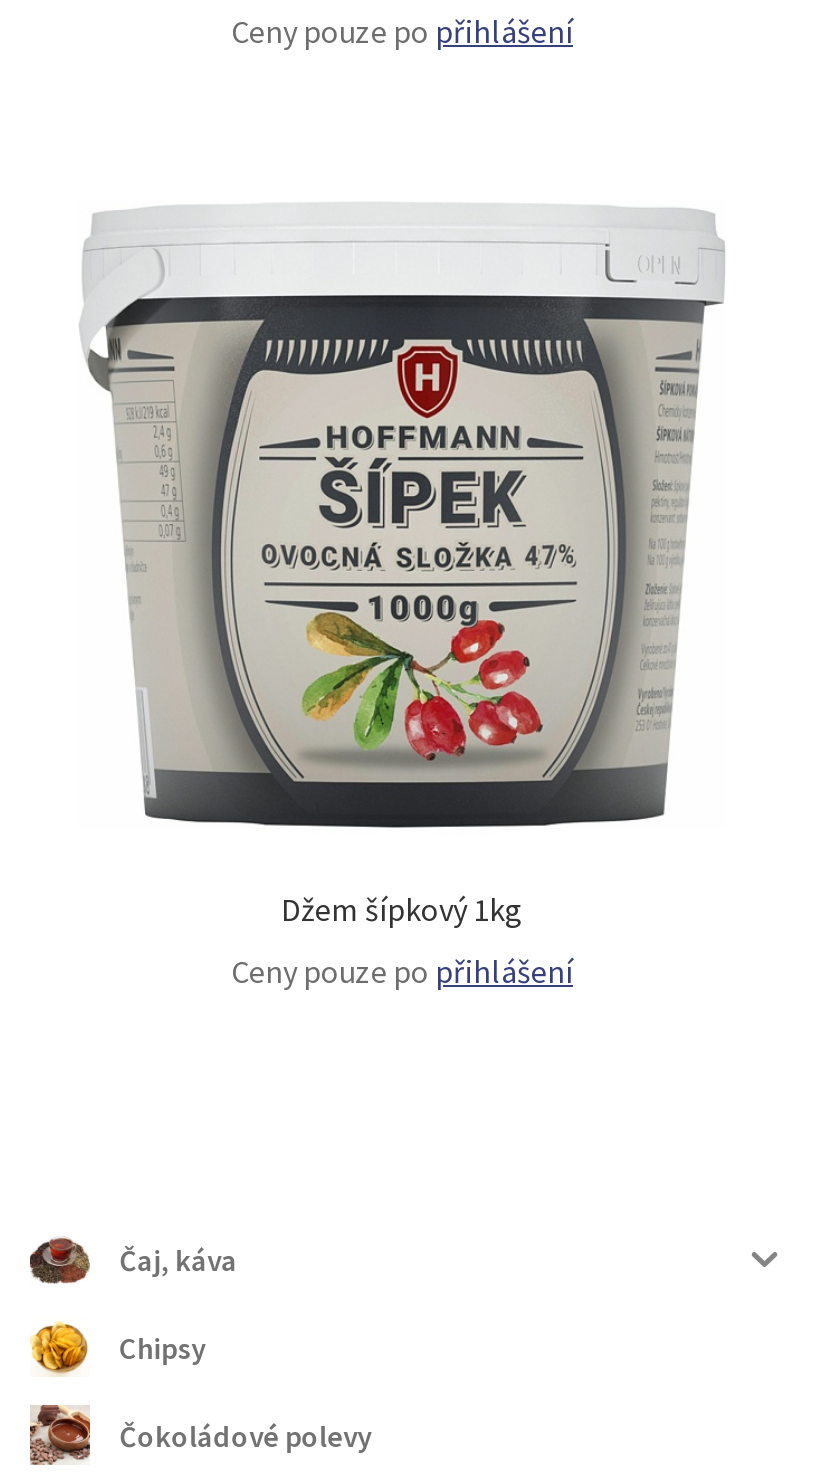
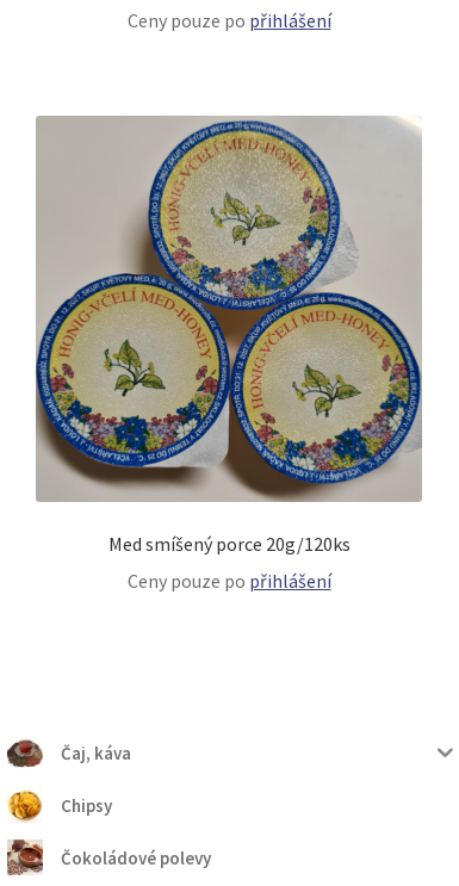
- [image]
- Džem šípkový 1kg
+ [image]
+ Med smíšený porce 20g/120ks
